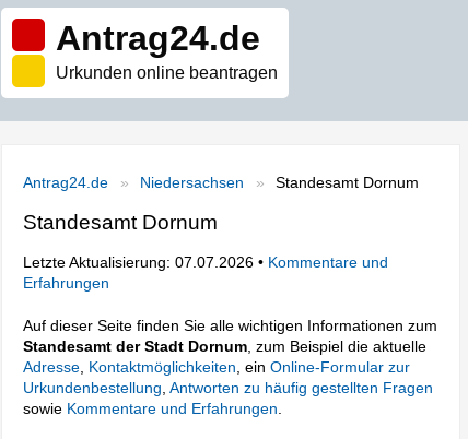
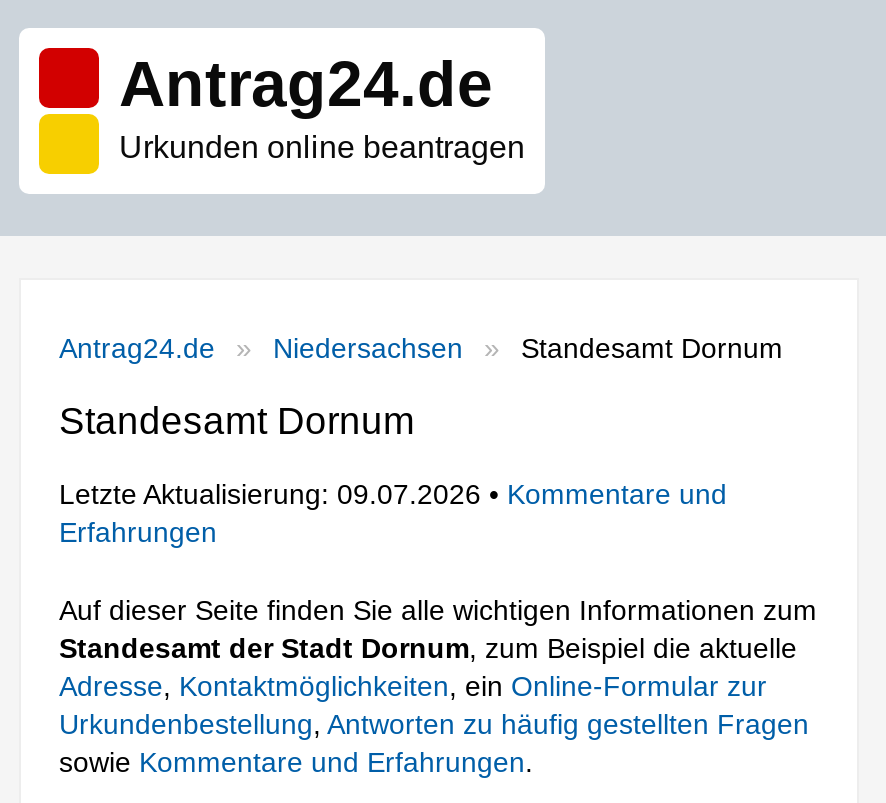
- Letzte Aktualisierung: 07.07.2026 • Kommentare und
+ Letzte Aktualisierung: 09.07.2026 • Kommentare und
